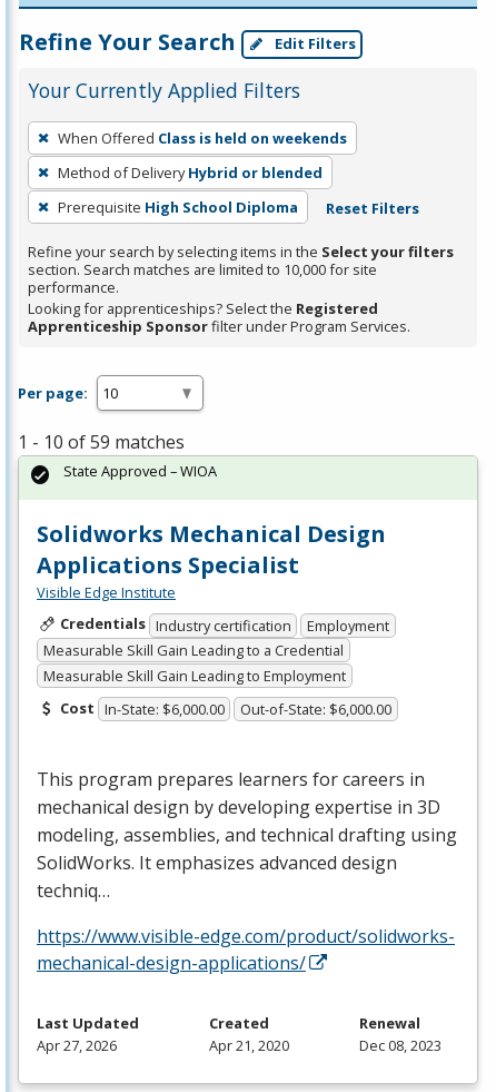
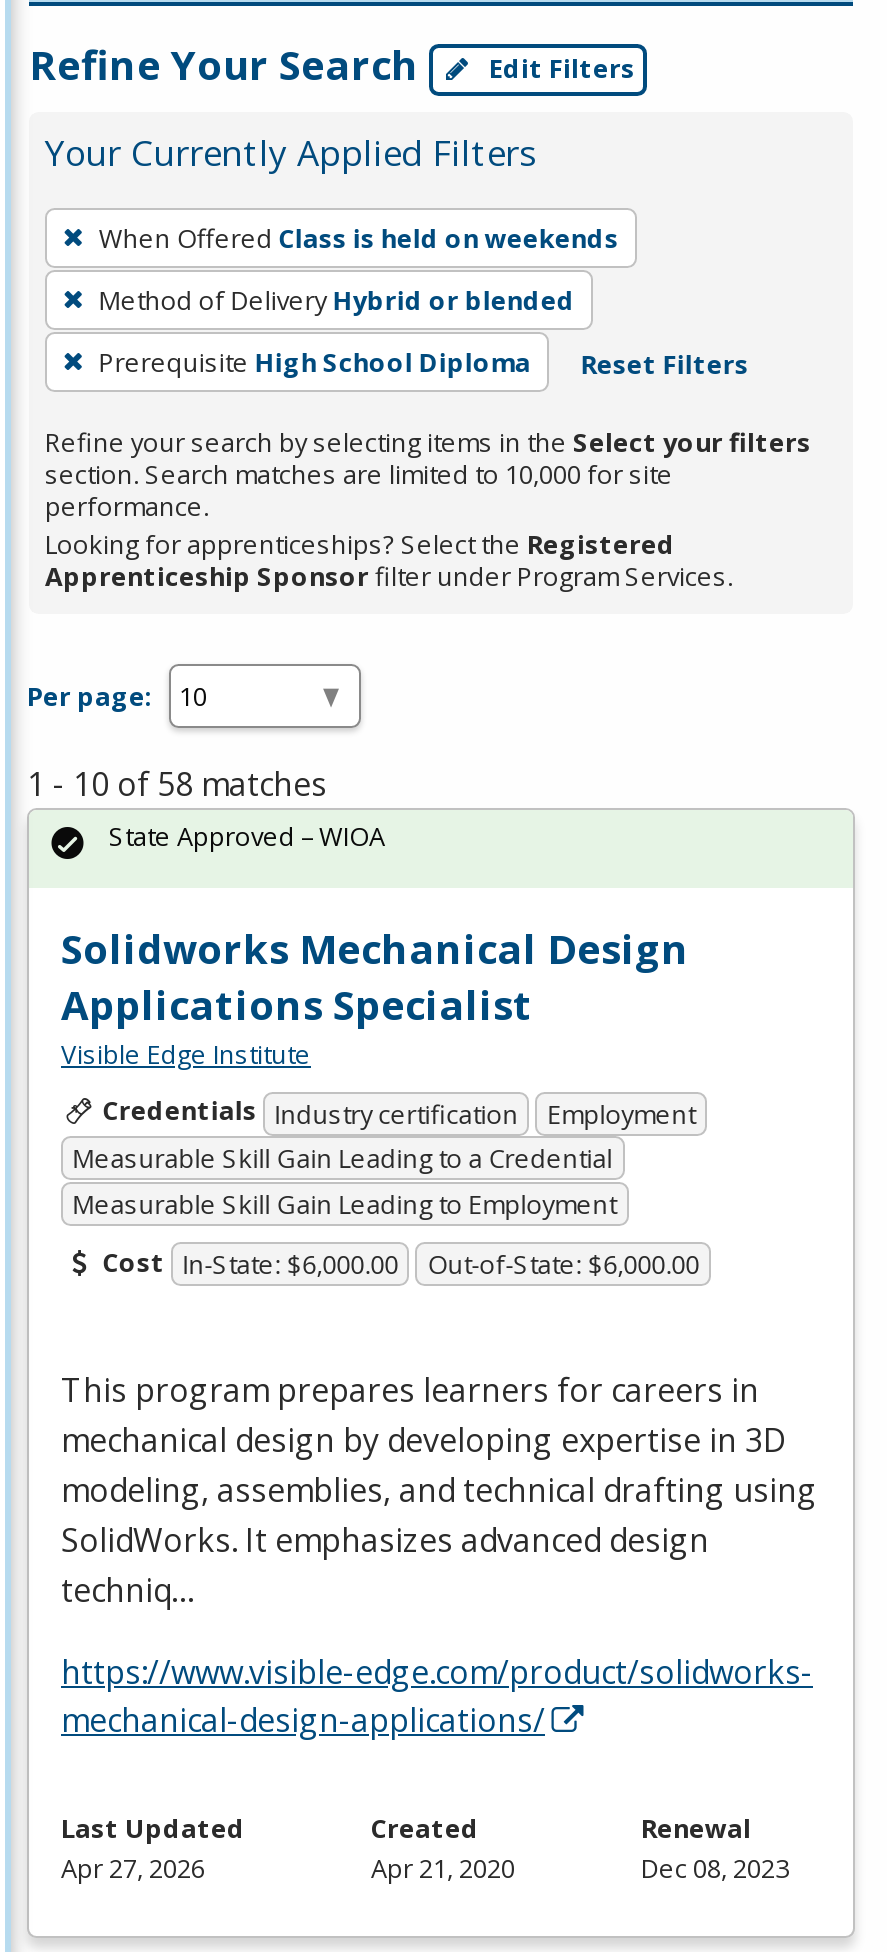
- 1 - 10 of 59 matches
+ 1 - 10 of 58 matches
